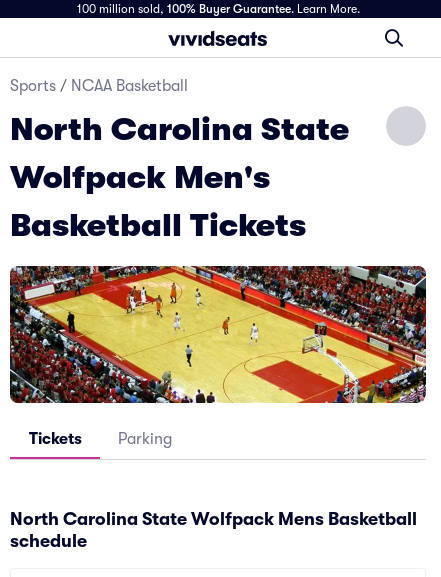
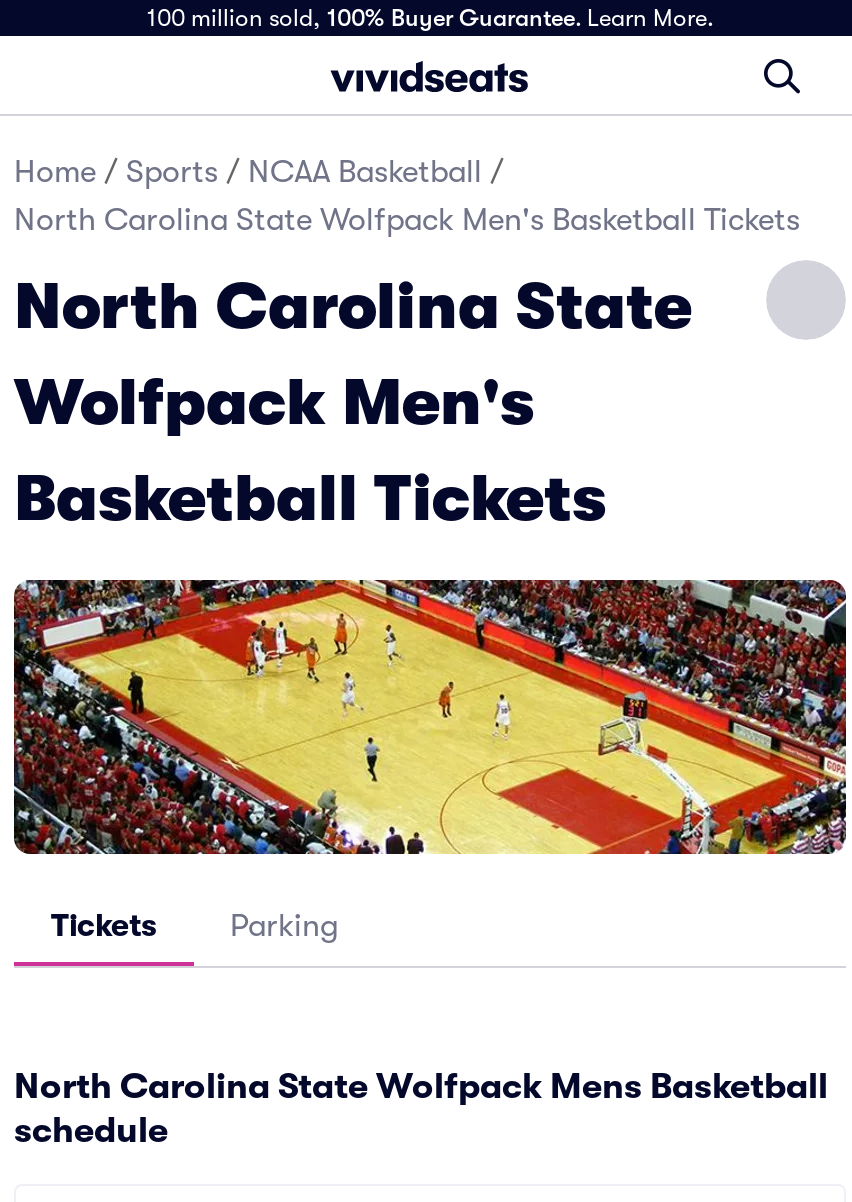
- Sports / NCAA Basketball
+ Home / Sports / NCAA Basketball /
+ North Carolina State Wolfpack Men's Basketball Tickets
